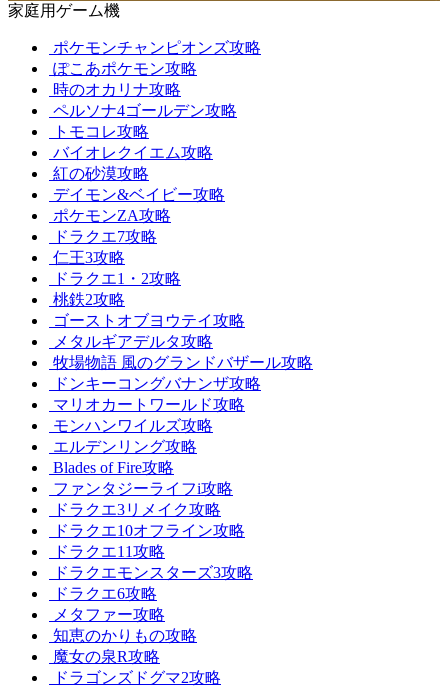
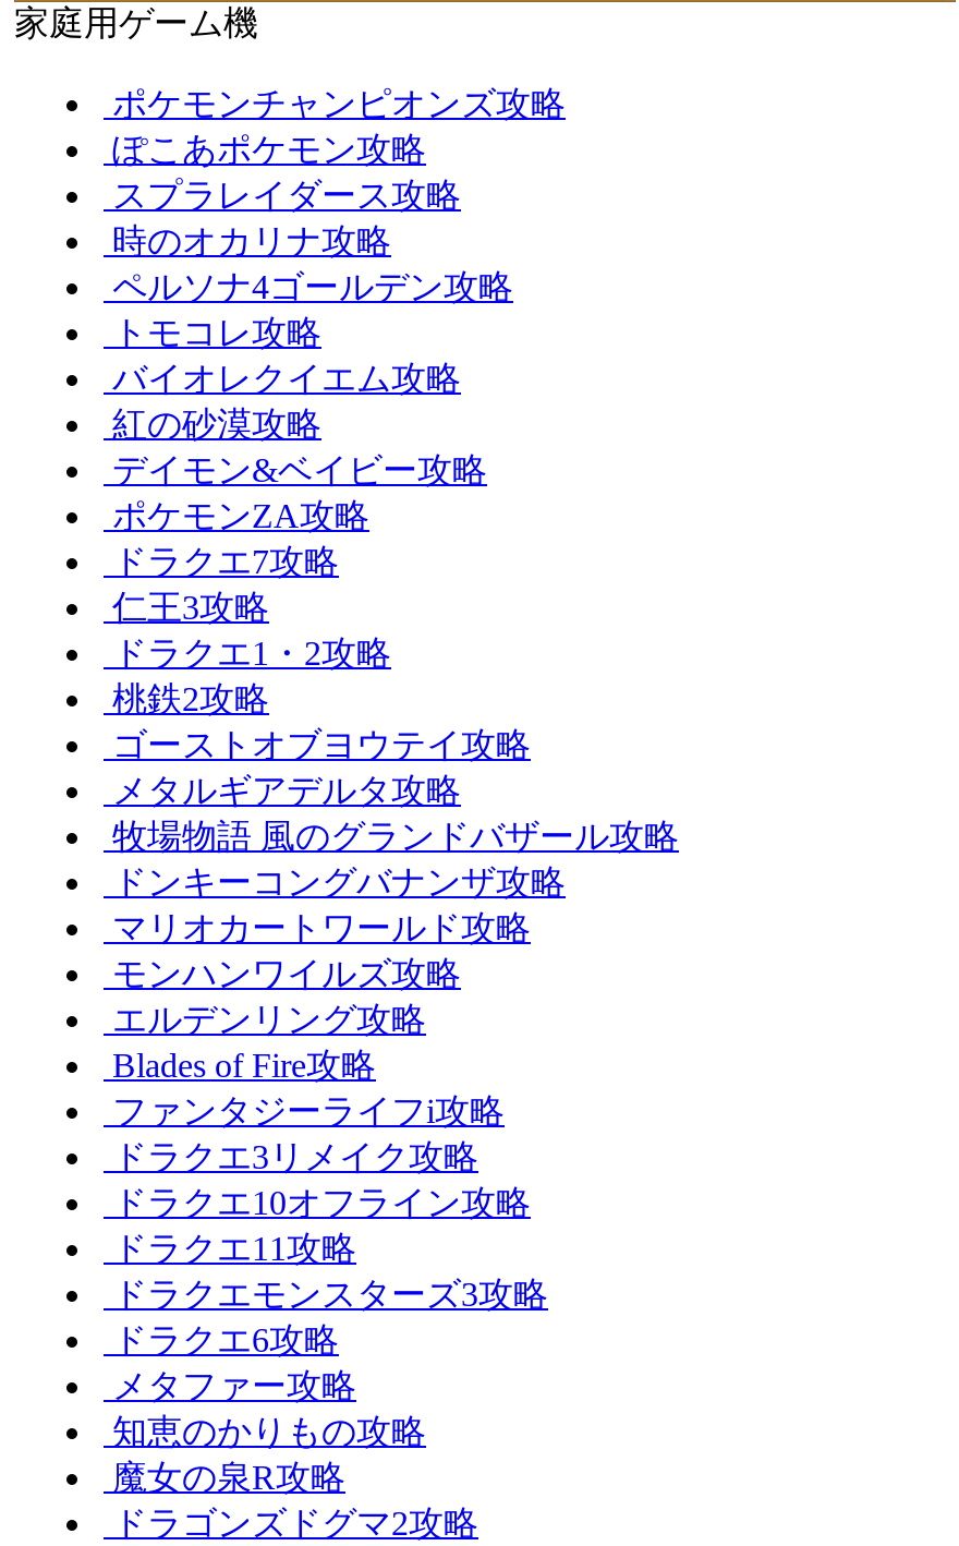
+ スプラレイダース攻略
